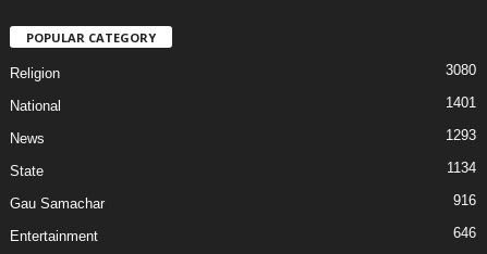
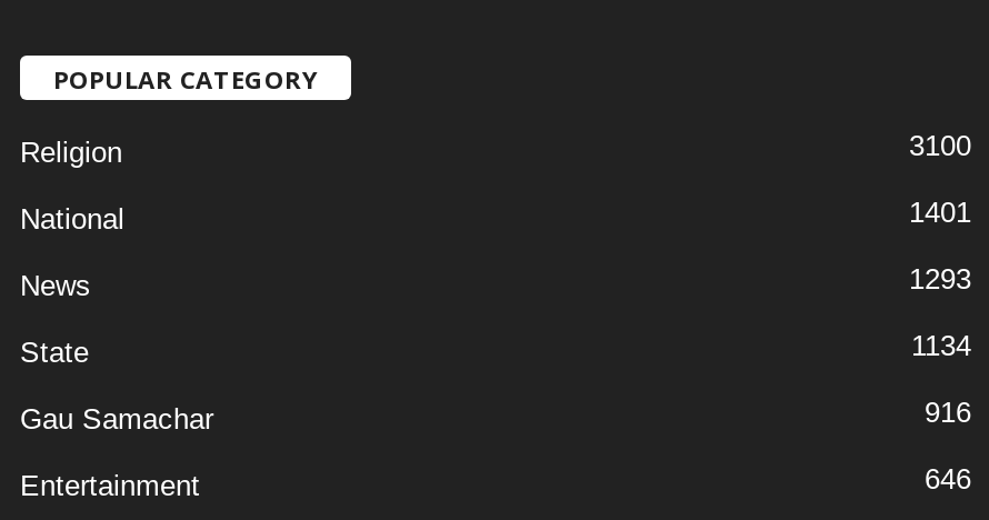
- 3080
+ 3100
